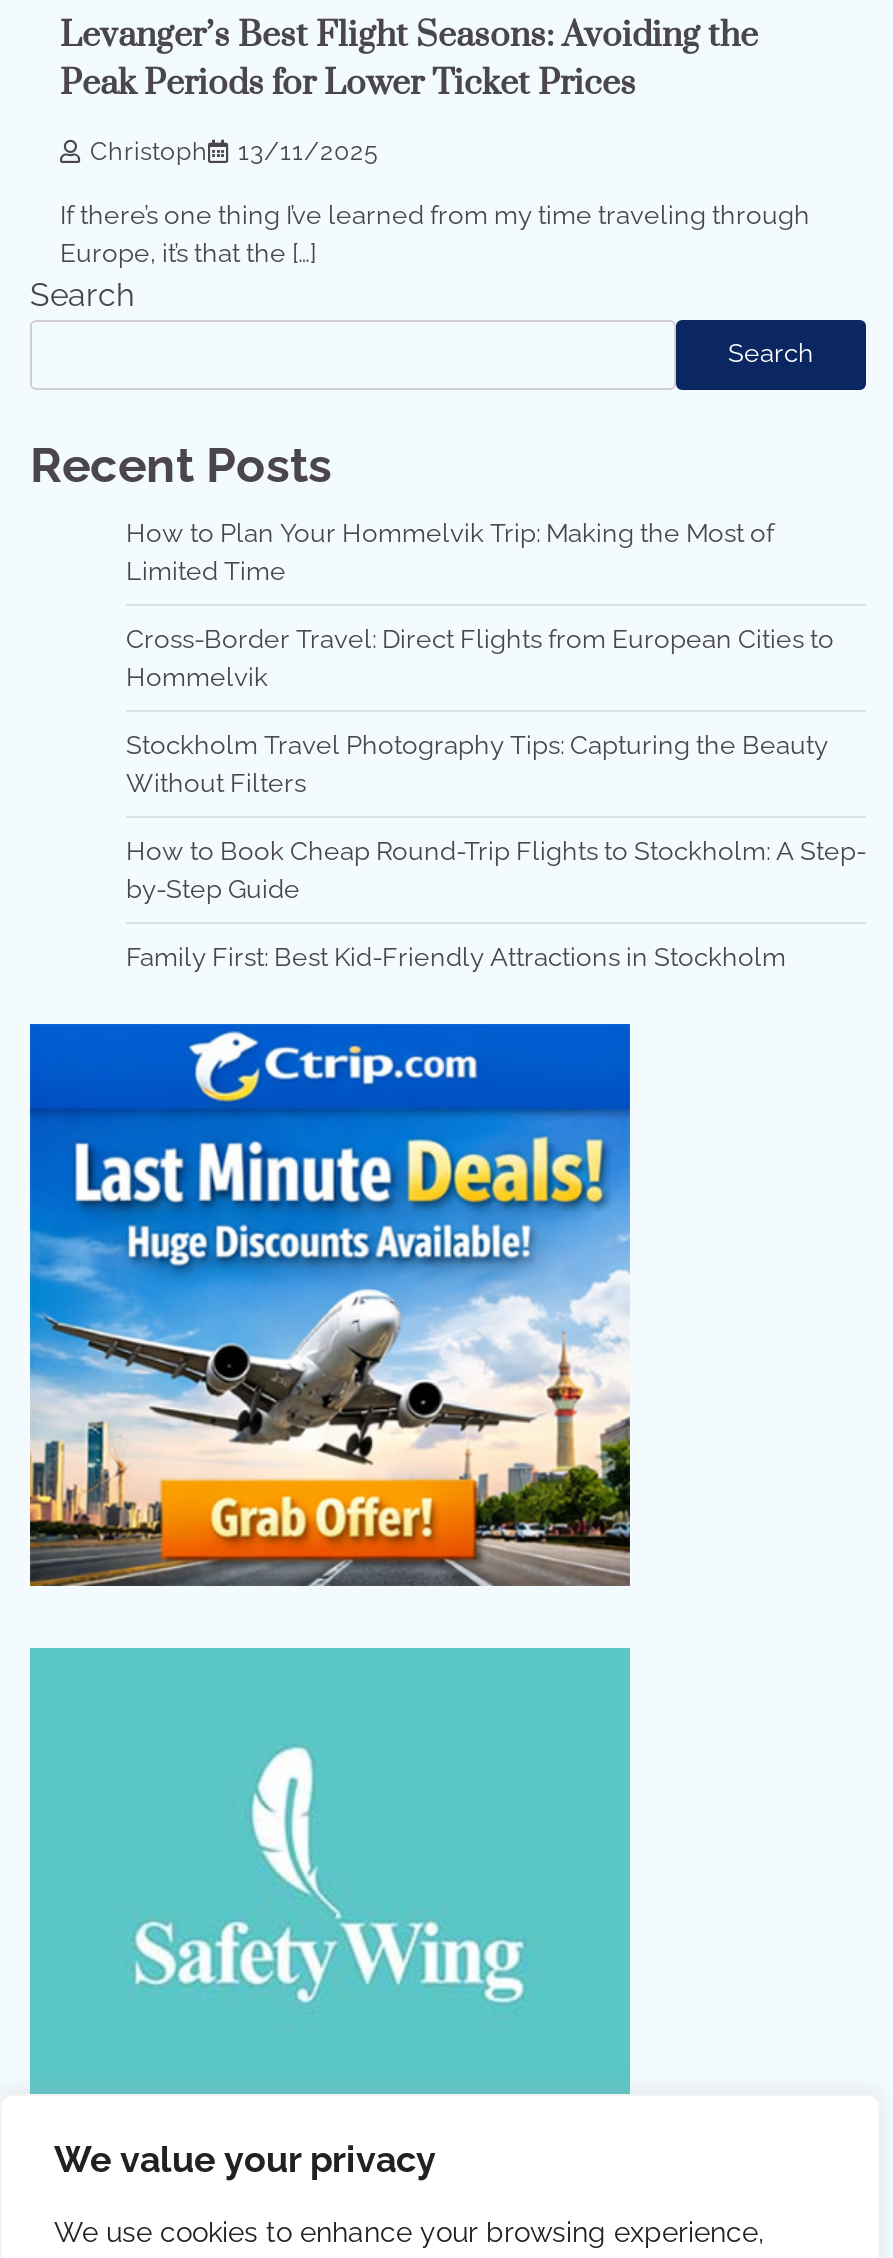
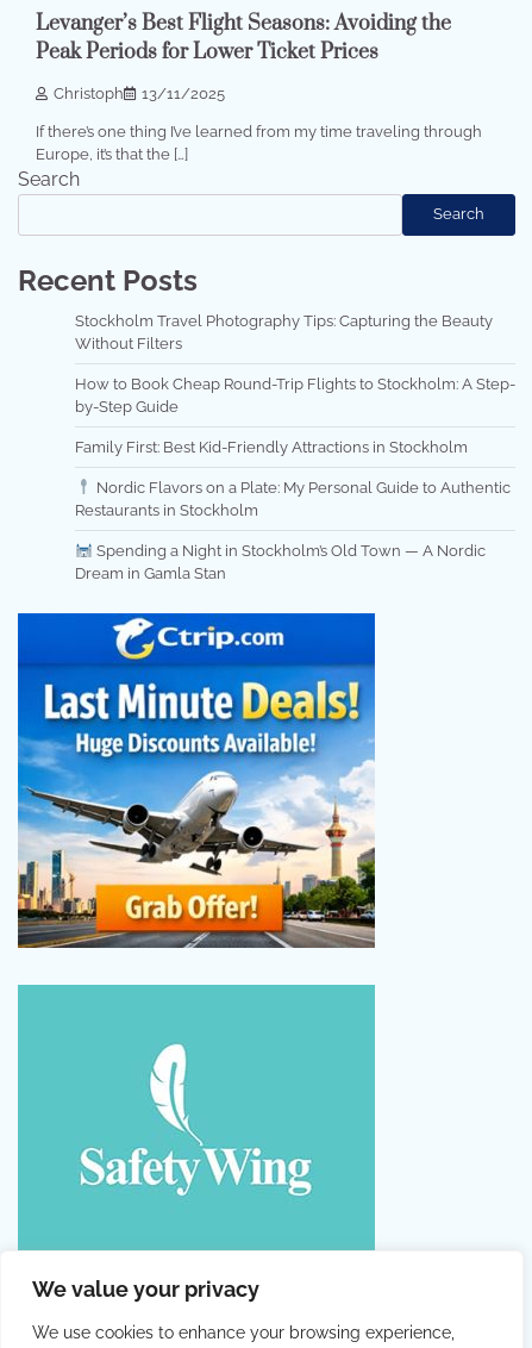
- How to Plan Your Hommelvik Trip: Making the Most of
- Limited Time
- Cross-Border Travel: Direct Flights from European Cities to
- Hommelvik

moved up: Stockholm Travel Photography Tips: Capturing the Beauty | Without Filters | How to Book Cheap Round-Trip Flights to Stockholm: A Step- | by-Step Guide | Family First: Best Kid-Friendly Attractions in Stockholm

+ Nordic Flavors on a Plate: My Personal Guide to Authentic
+ Restaurants in Stockholm
+ Spending a Night in Stockholm’s Old Town — A Nordic
+ Dream in Gamla Stan
